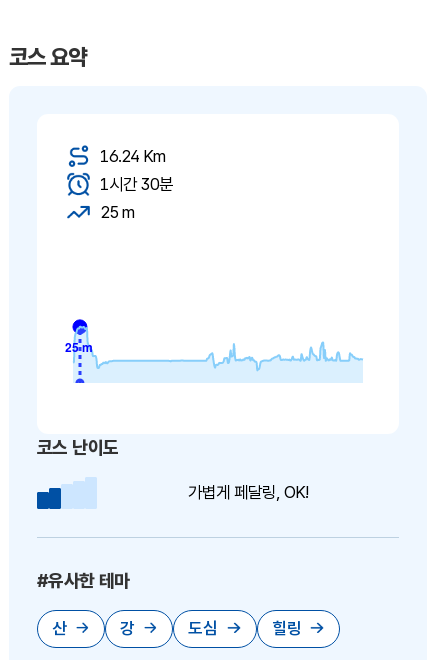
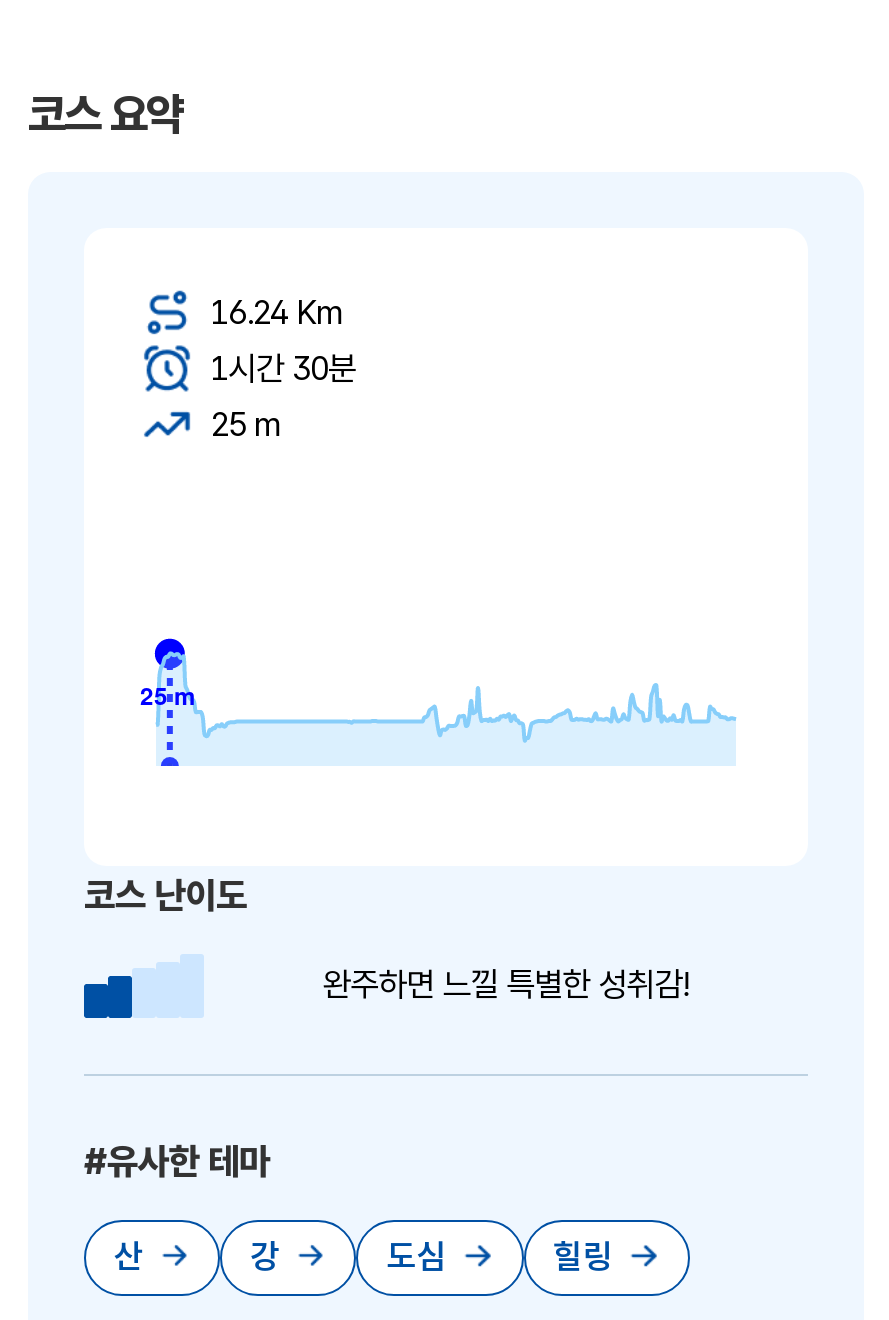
- 가볍게 페달링, OK!
+ 완주하면 느낄 특별한 성취감!
